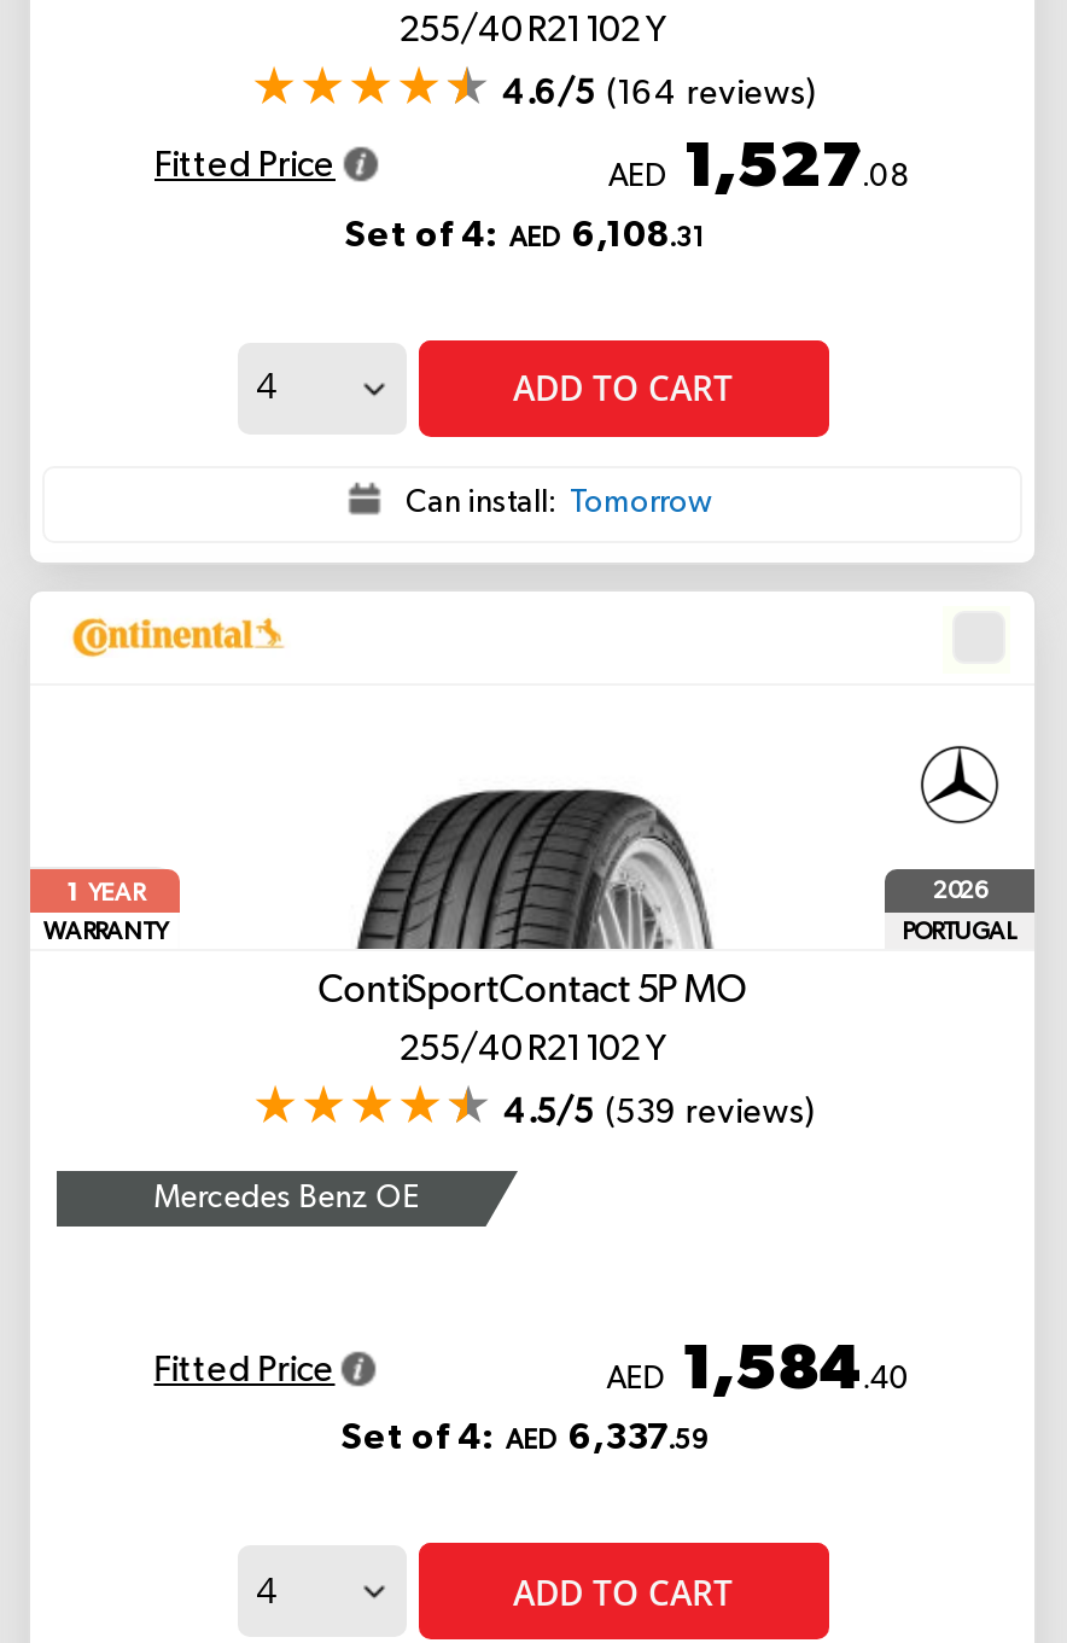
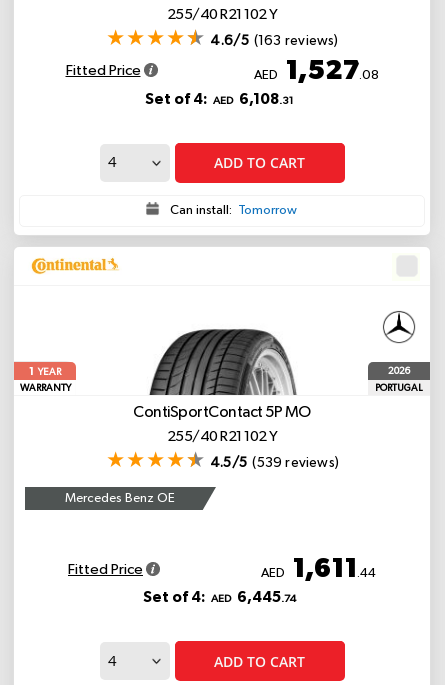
- 4.6/5 (164 reviews)
+ 4.6/5 (163 reviews)

- AED 1,584.40
+ AED 1,611.44

- Set of 4: AED 6,337.59
+ Set of 4: AED 6,445.74
